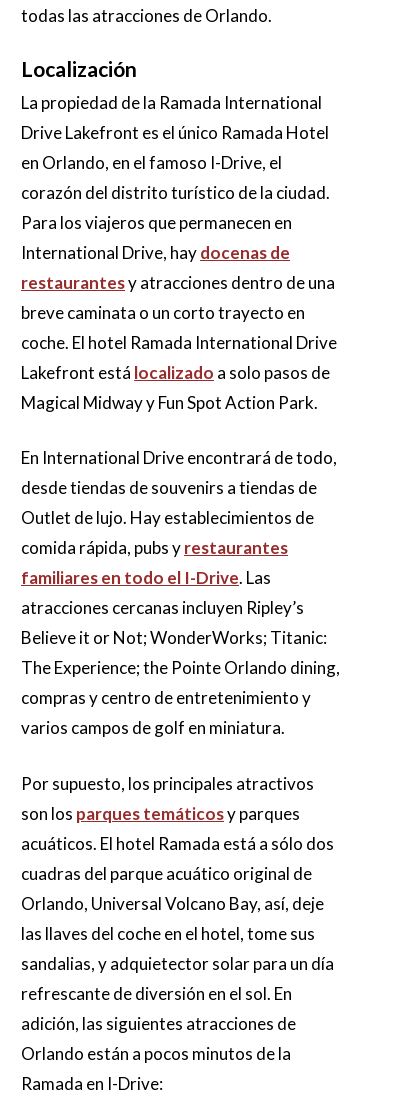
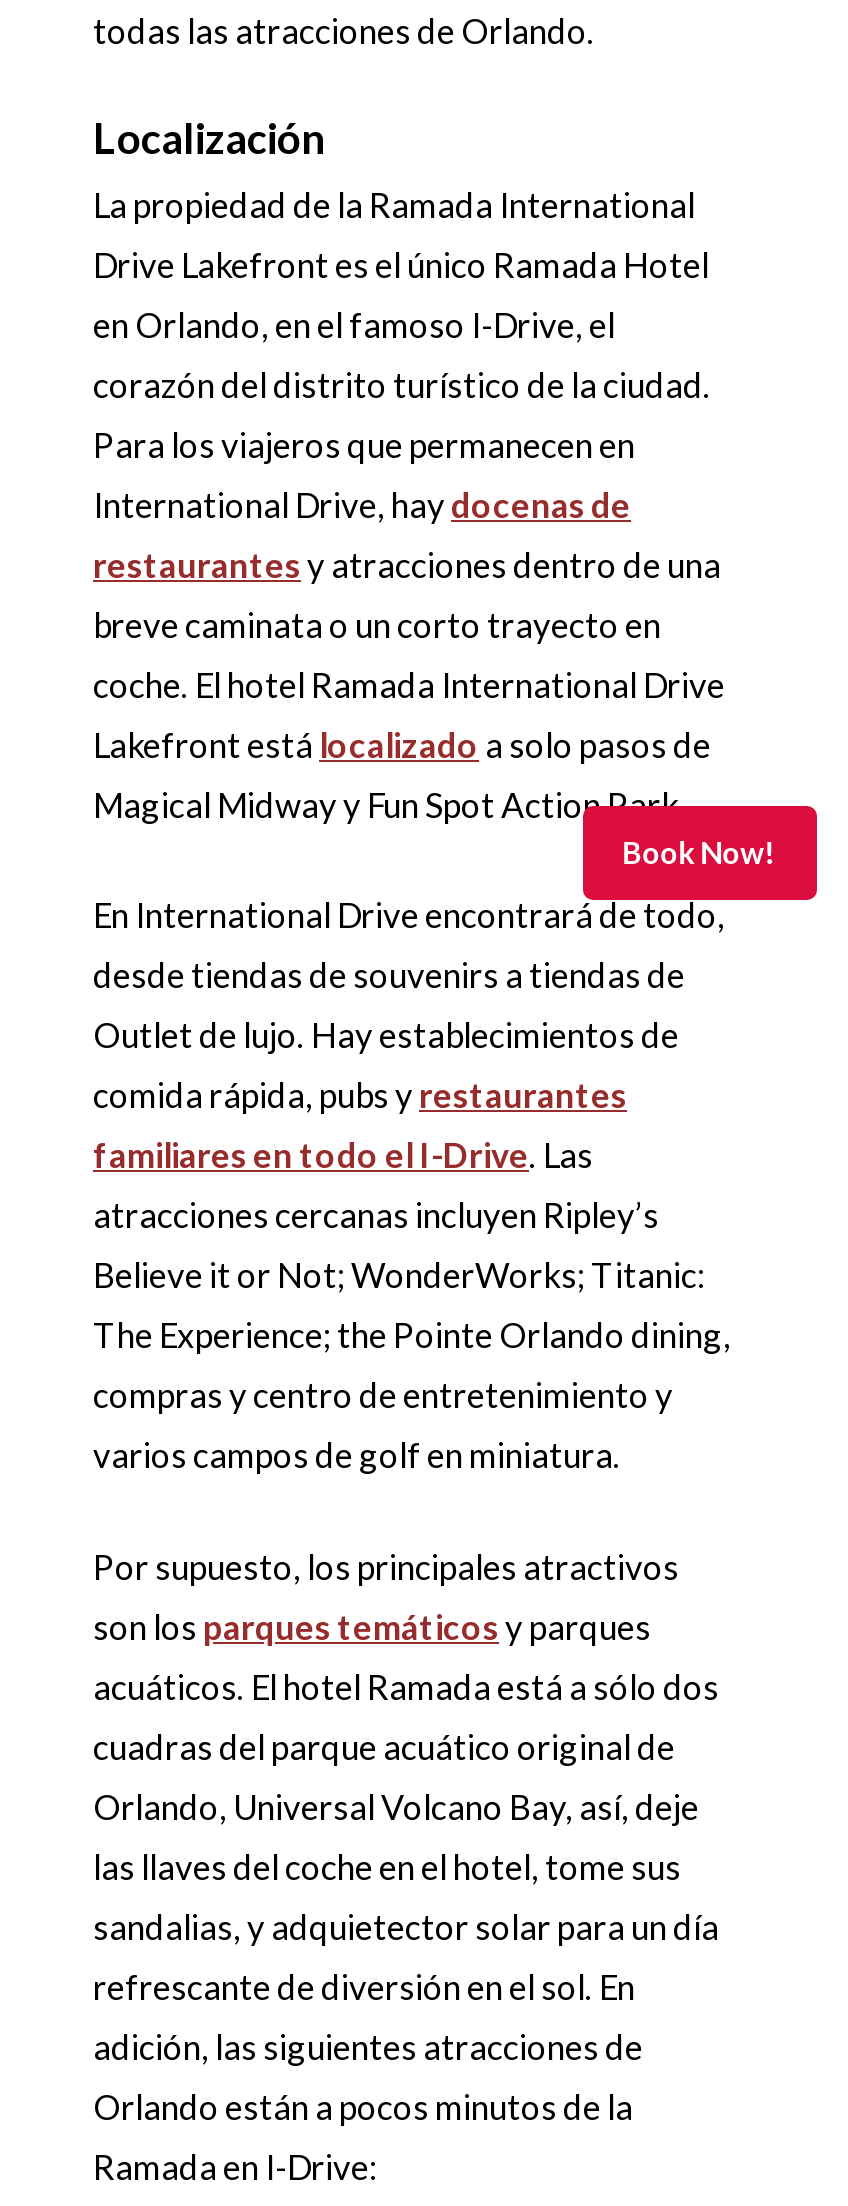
+ [image]
